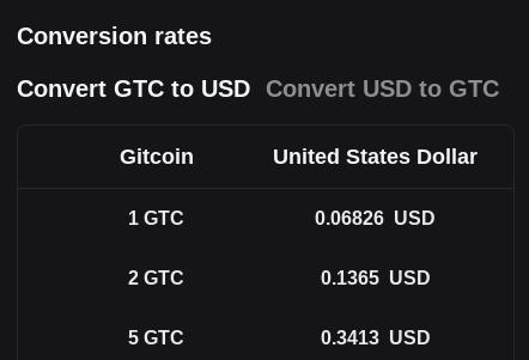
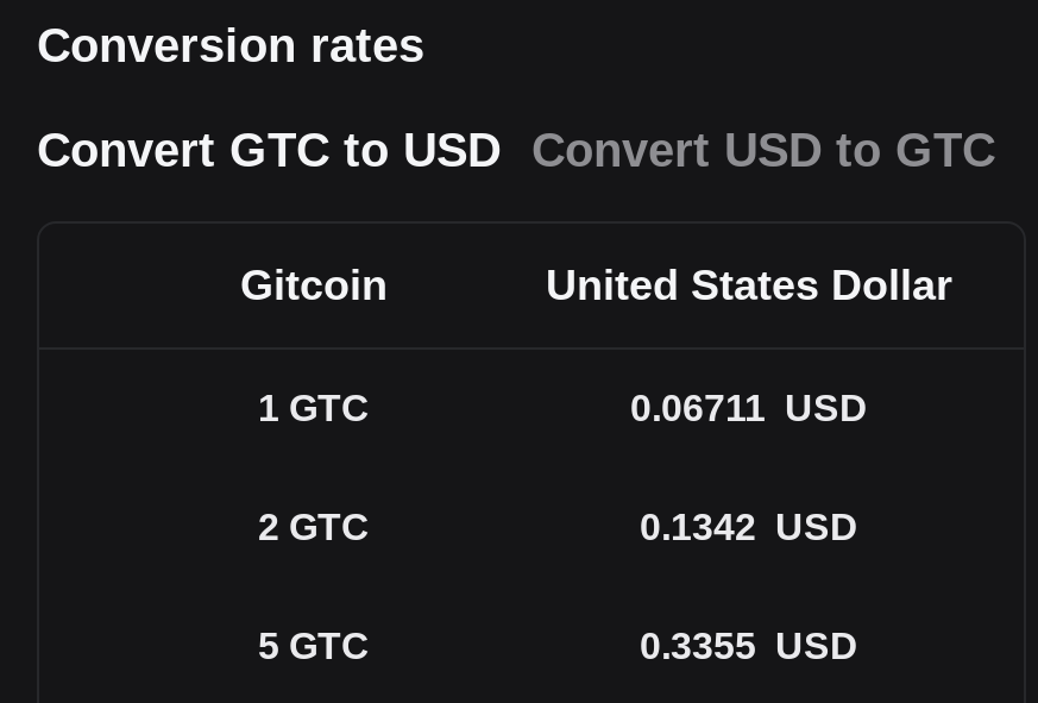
- 0.06826 USD
+ 0.06711 USD

- 0.1365 USD
+ 0.1342 USD

- 0.3413 USD
+ 0.3355 USD
